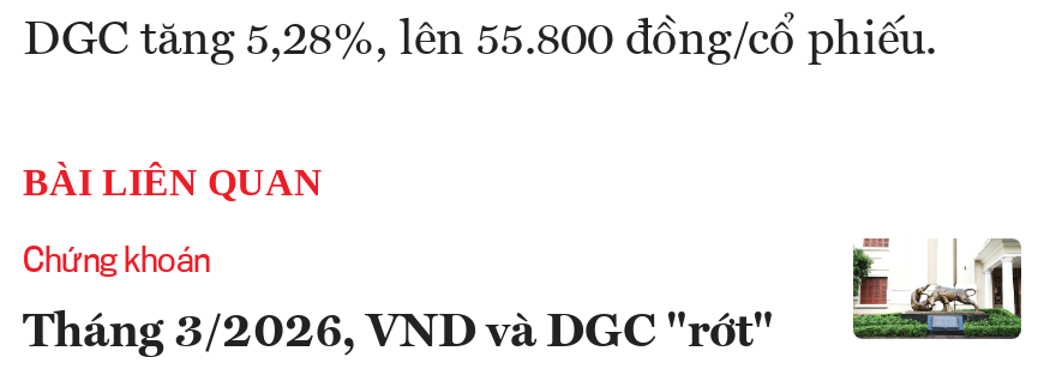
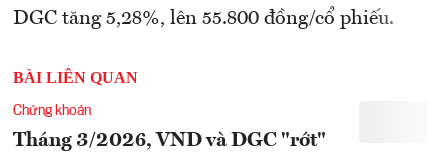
- [image]
